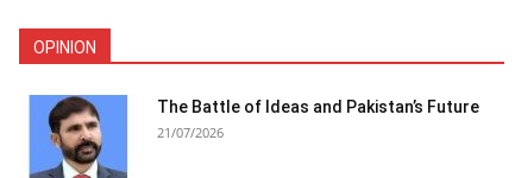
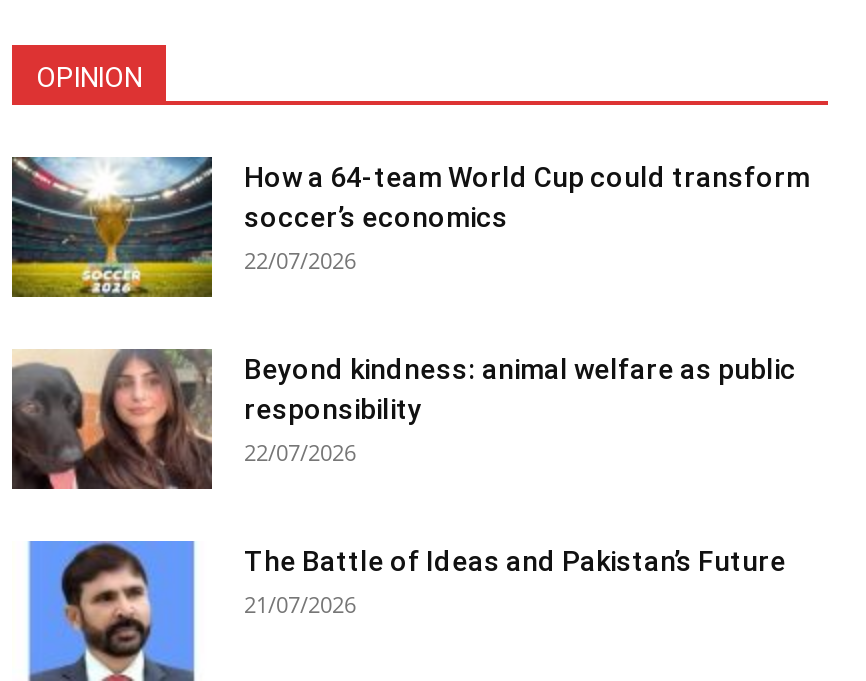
+ [image]
+ How a 64-team World Cup could transform
+ soccer’s economics
+ 22/07/2026
+ Beyond kindness: animal welfare as public
+ responsibility
+ 22/07/2026

+ [image]
